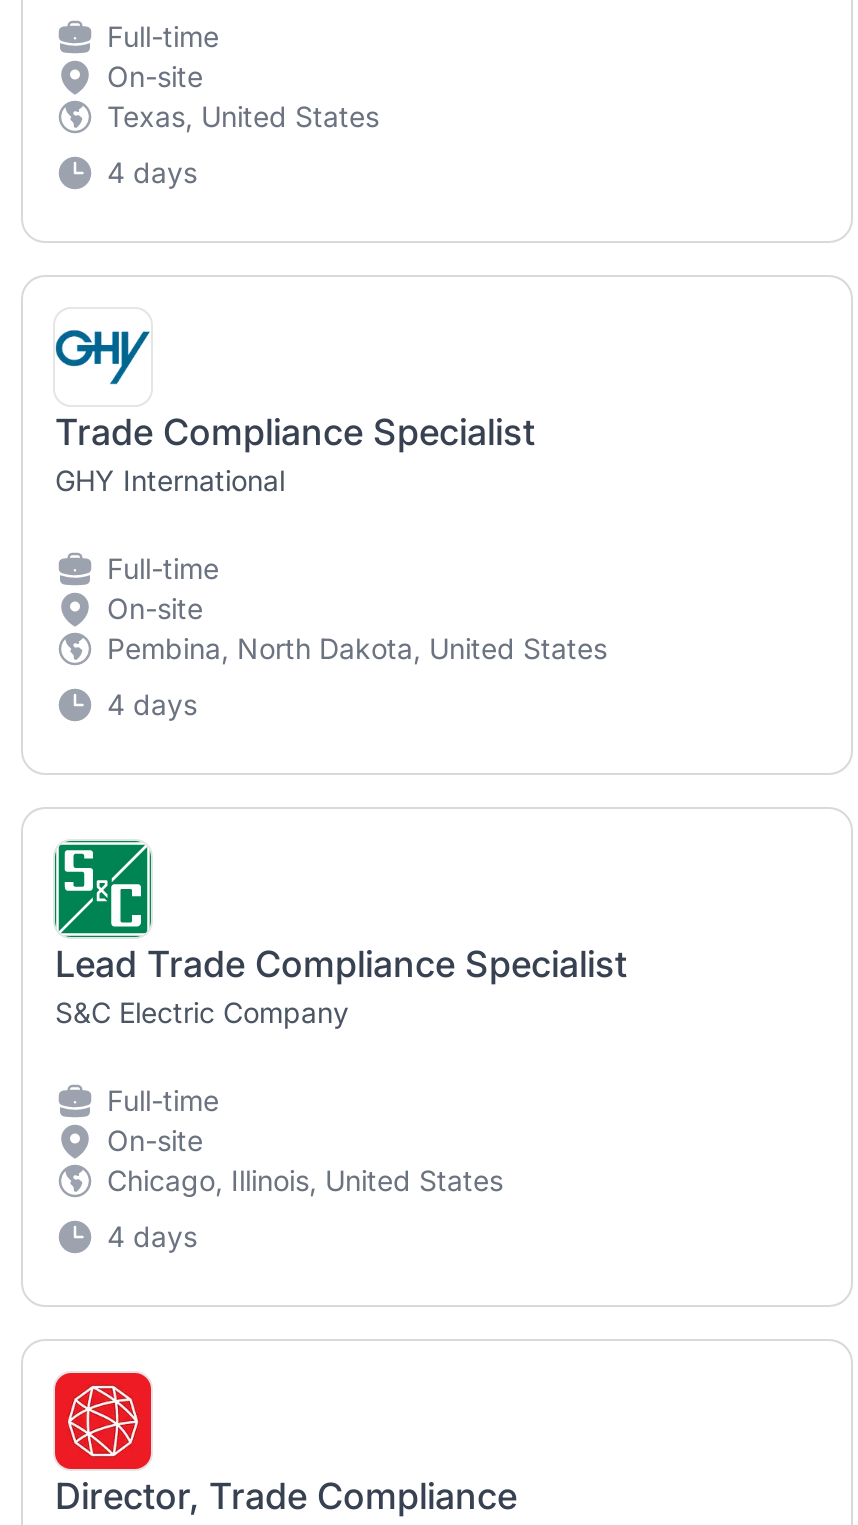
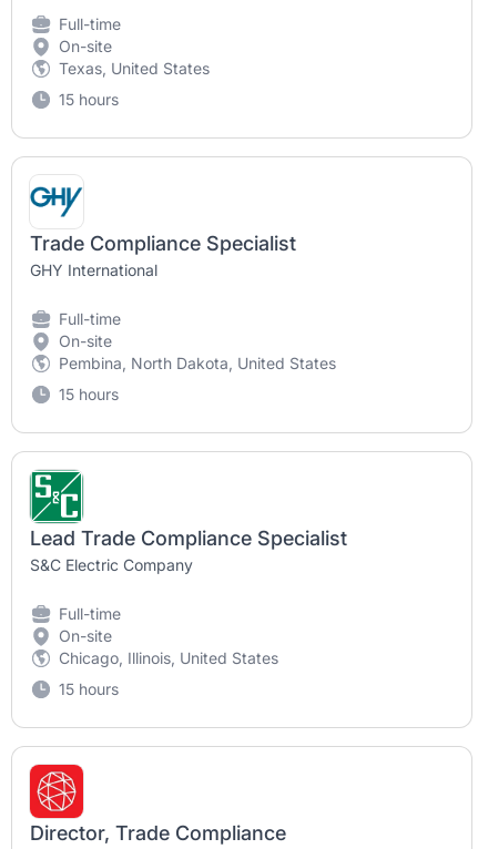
- 4 days
+ 15 hours

- 4 days
+ 15 hours

- 4 days
+ 15 hours
